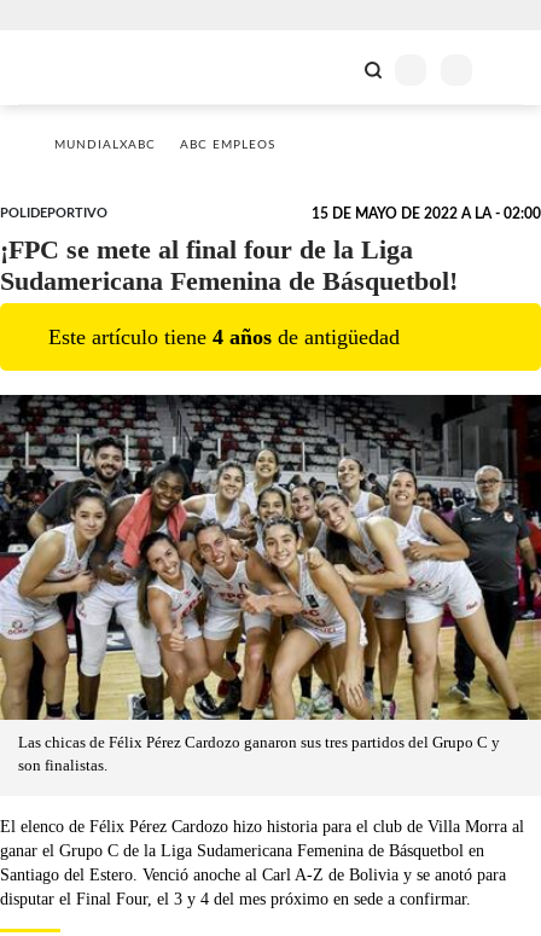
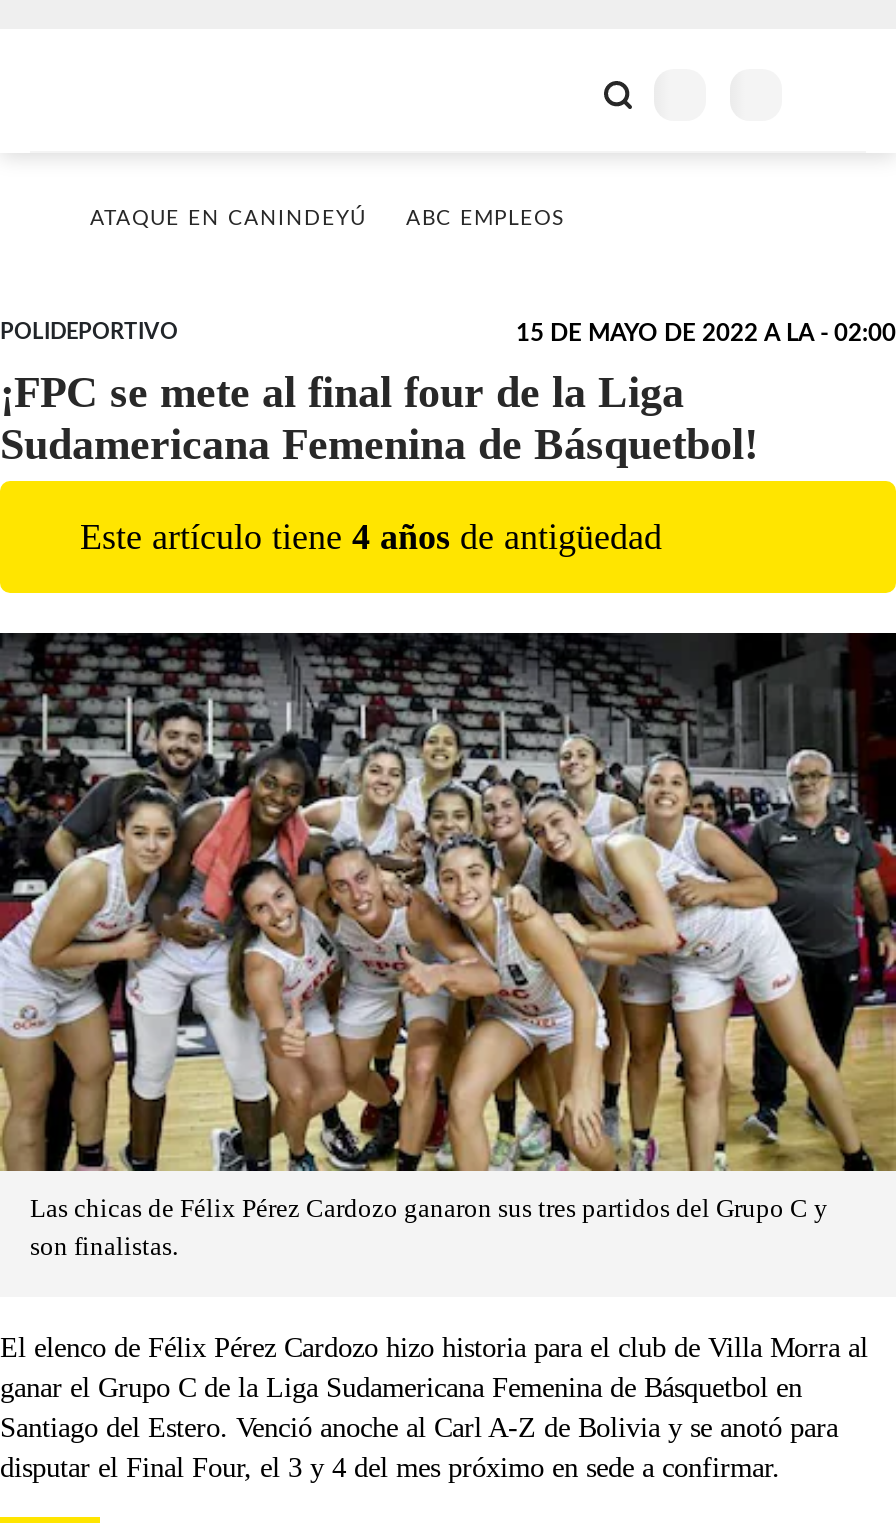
- MUNDIALXABC
+ ATAQUE EN CANINDEYÚ
